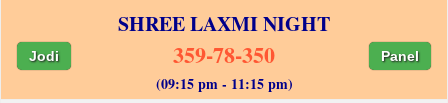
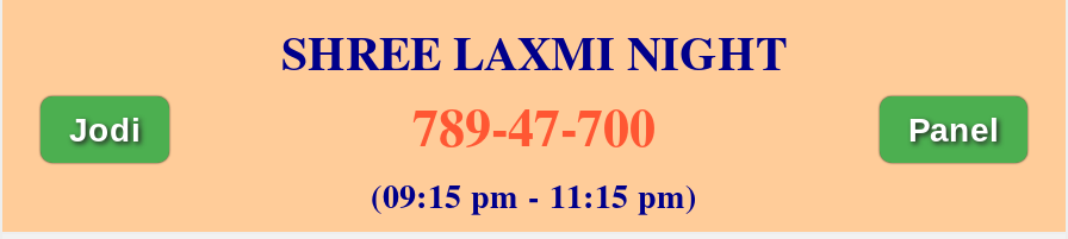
- 359-78-350
+ 789-47-700
